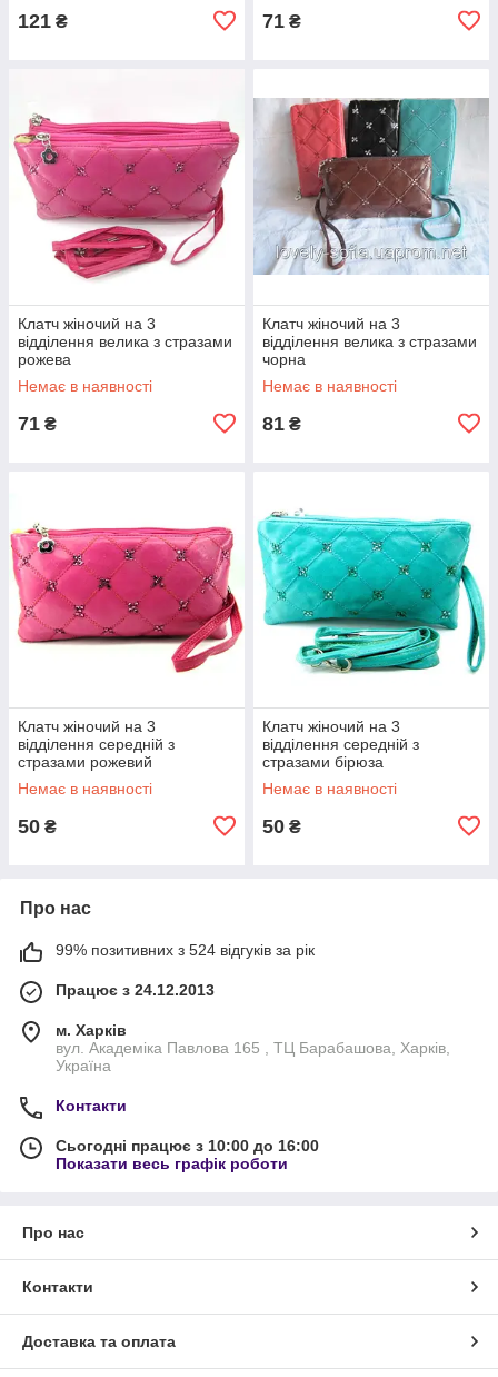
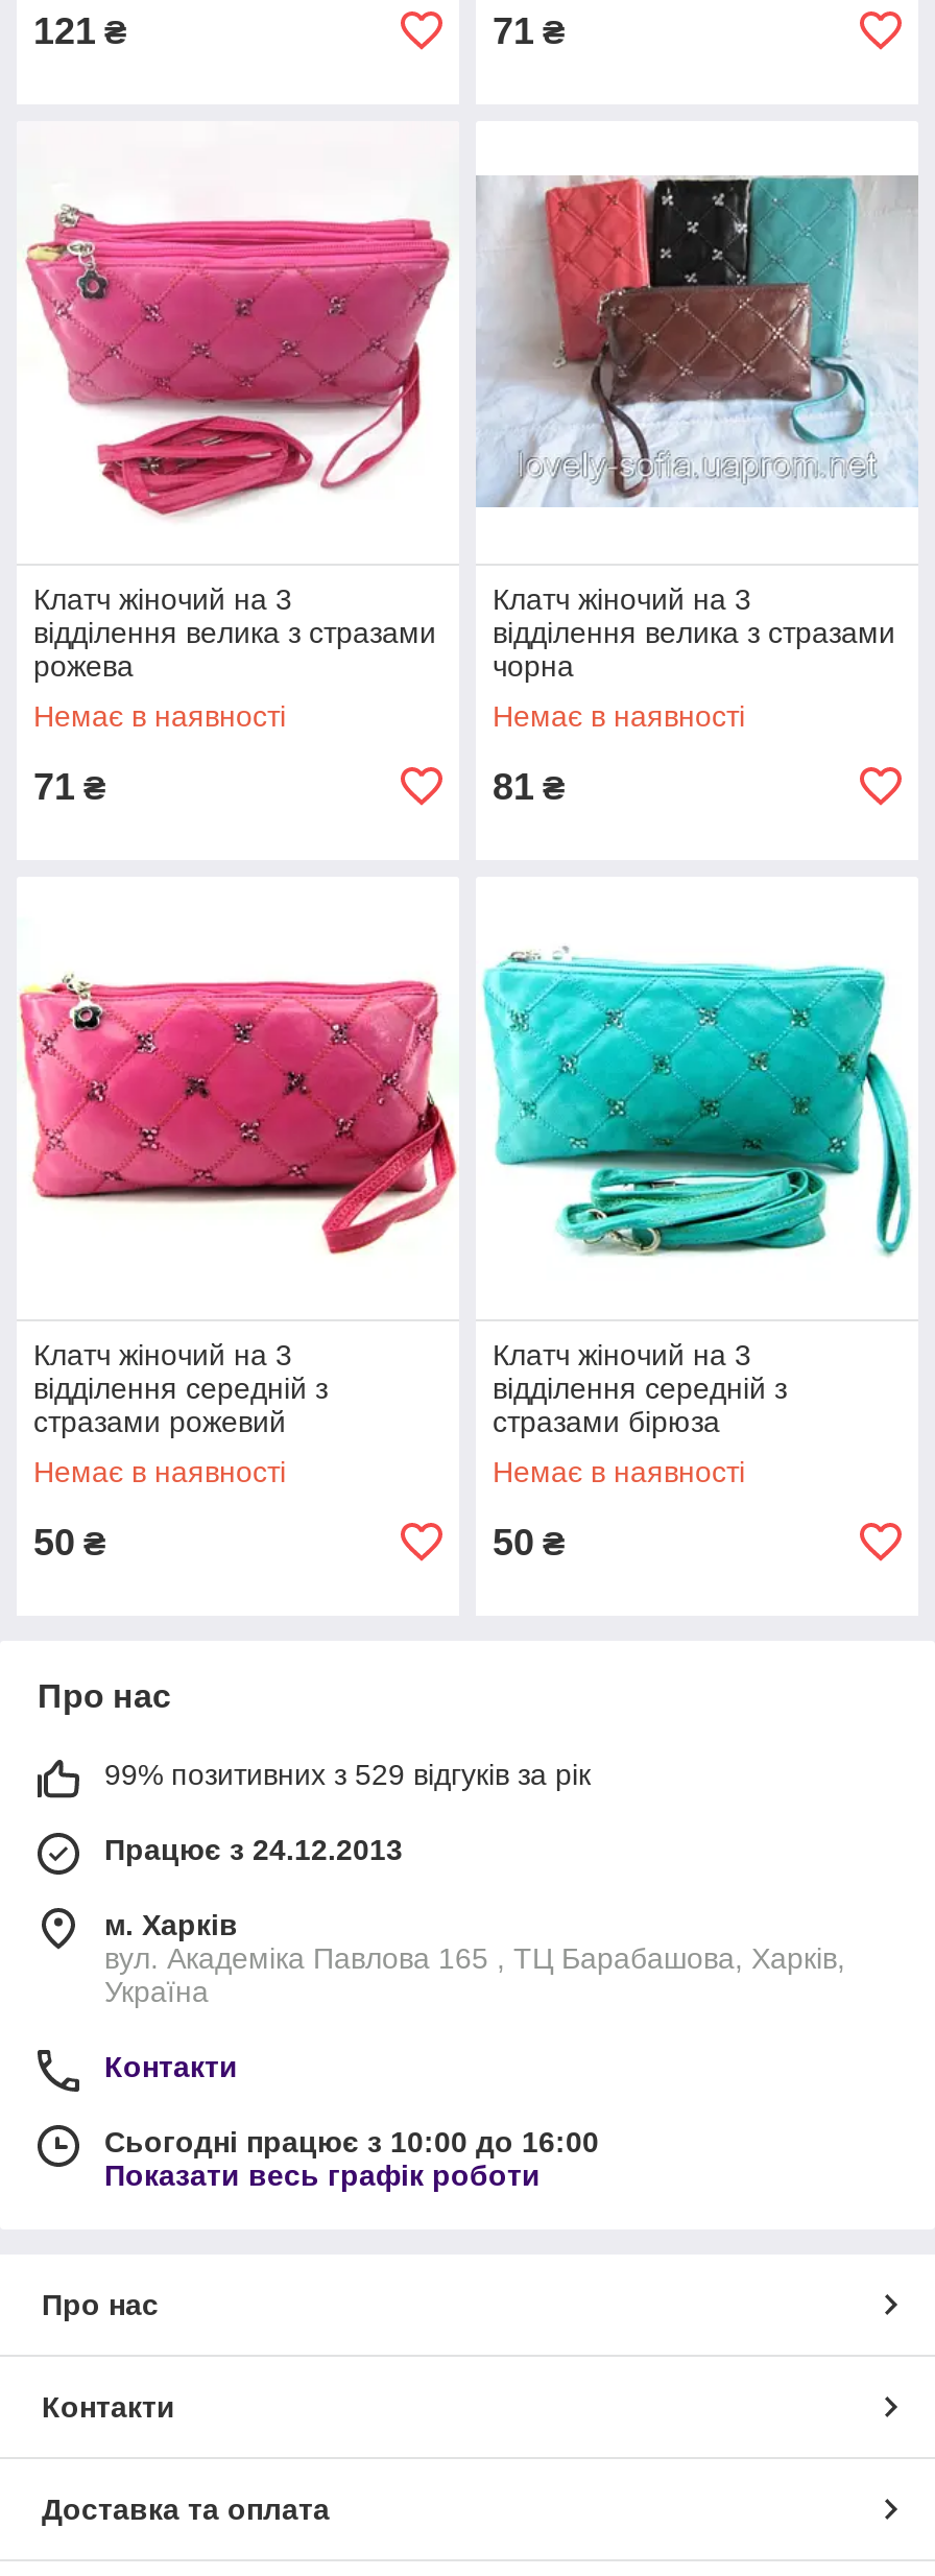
- 99% позитивних з 524 відгуків за рік
+ 99% позитивних з 529 відгуків за рік
